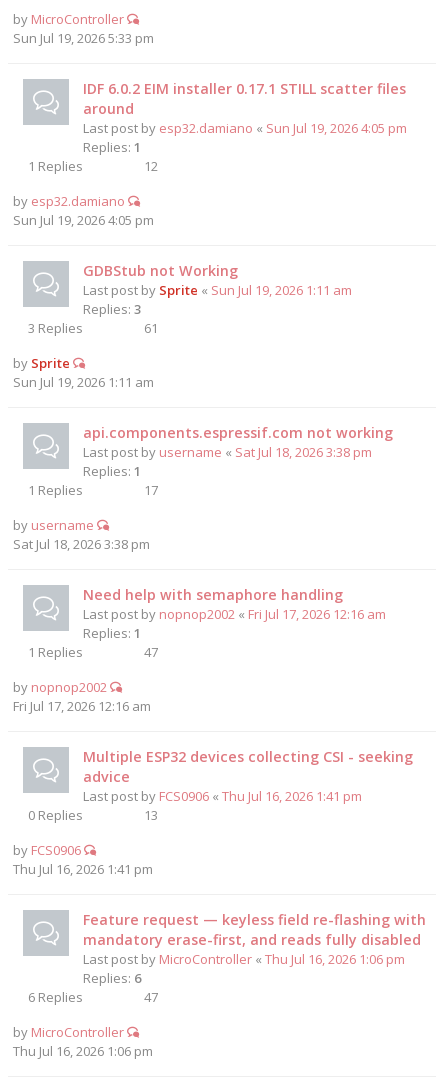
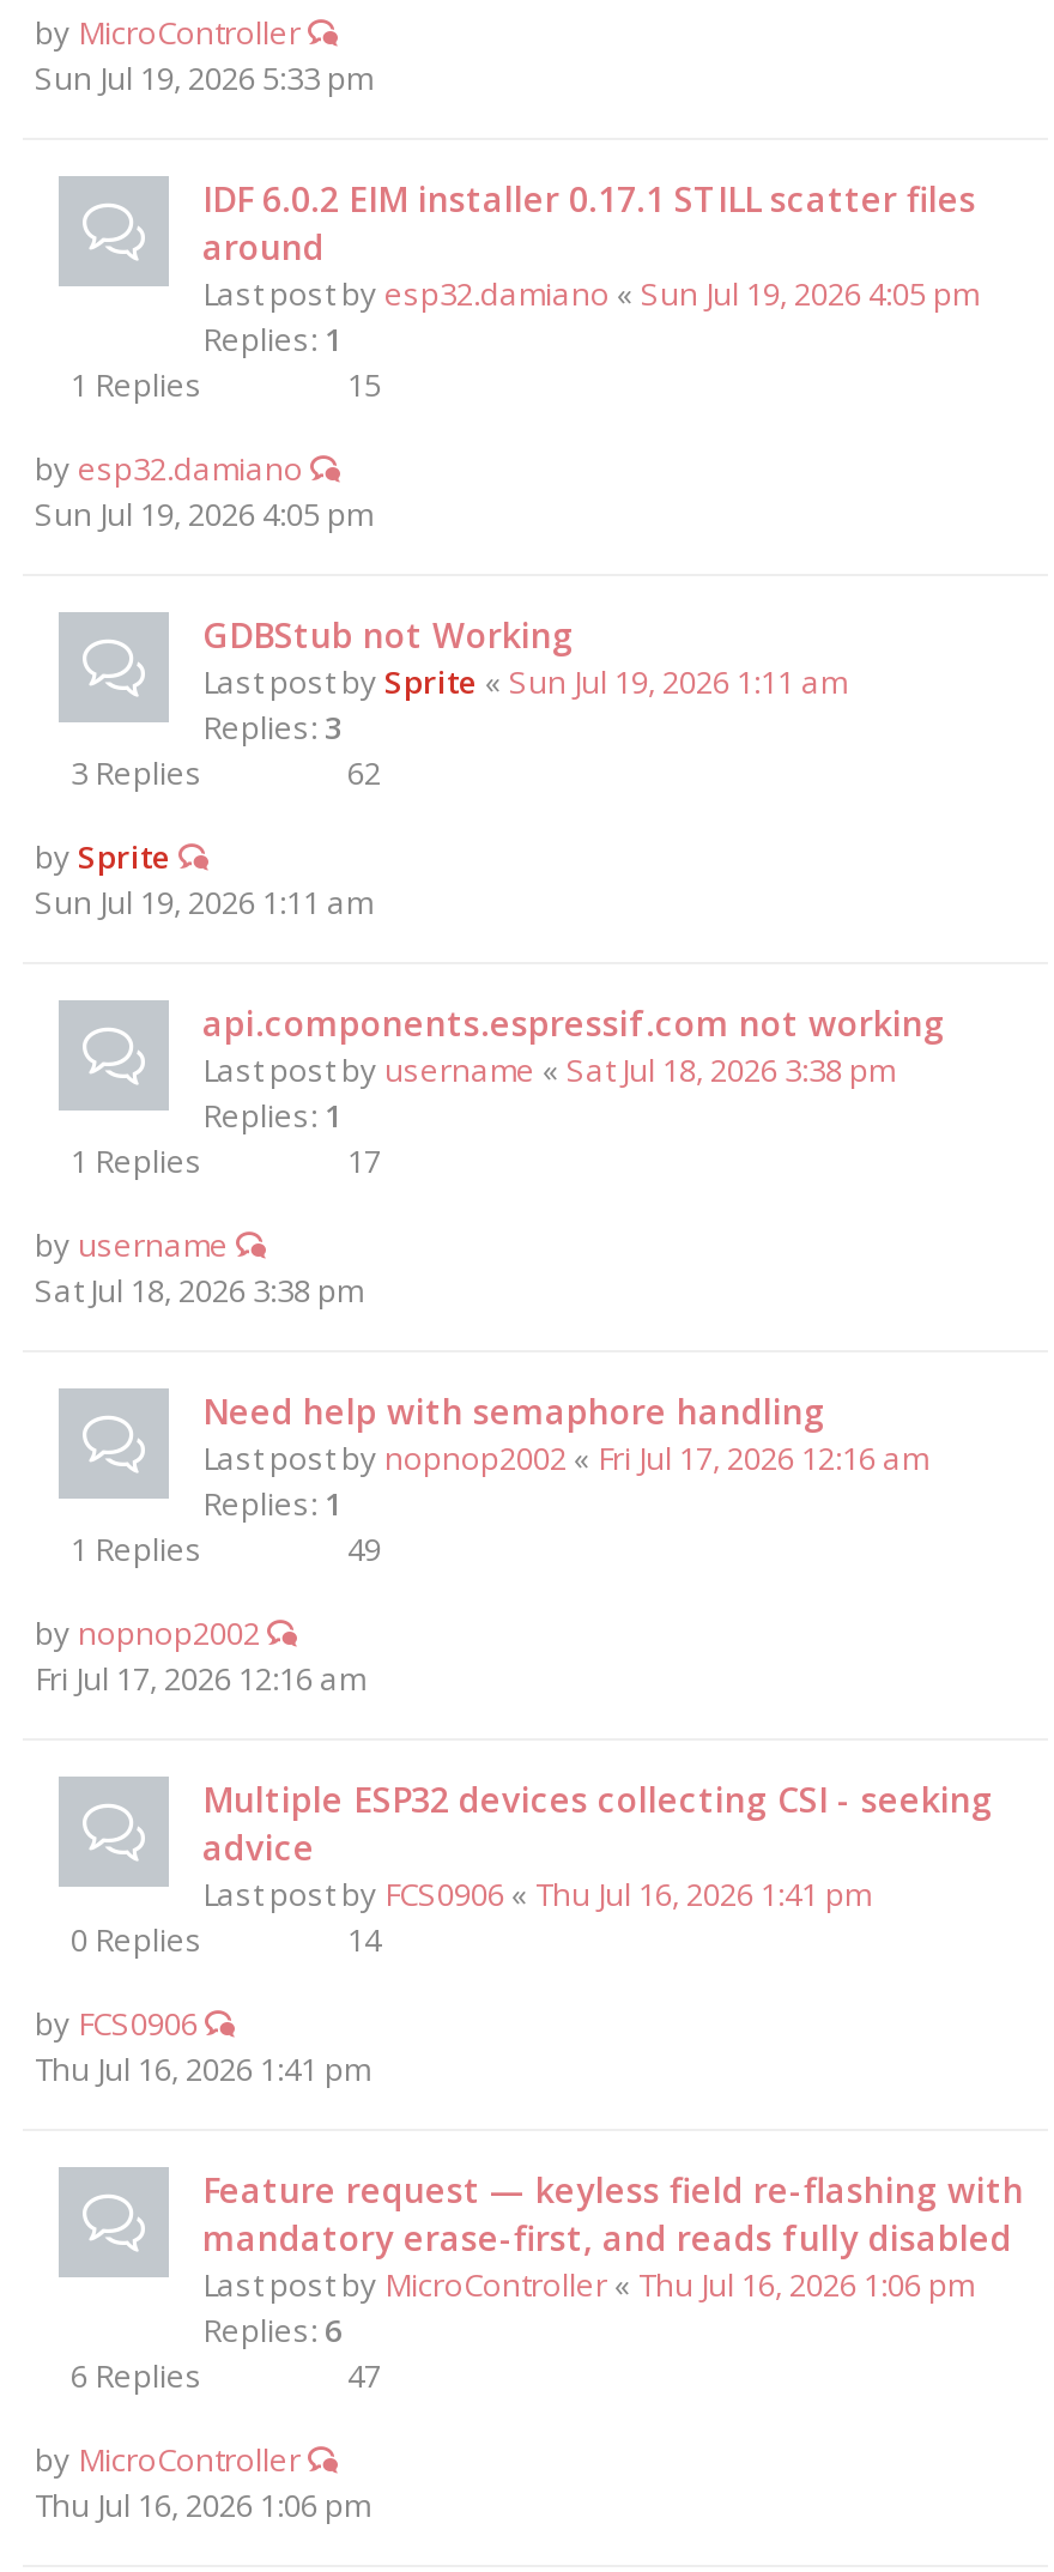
- 12
+ 15

- 61
+ 62

- 47
+ 49

- 13
+ 14
